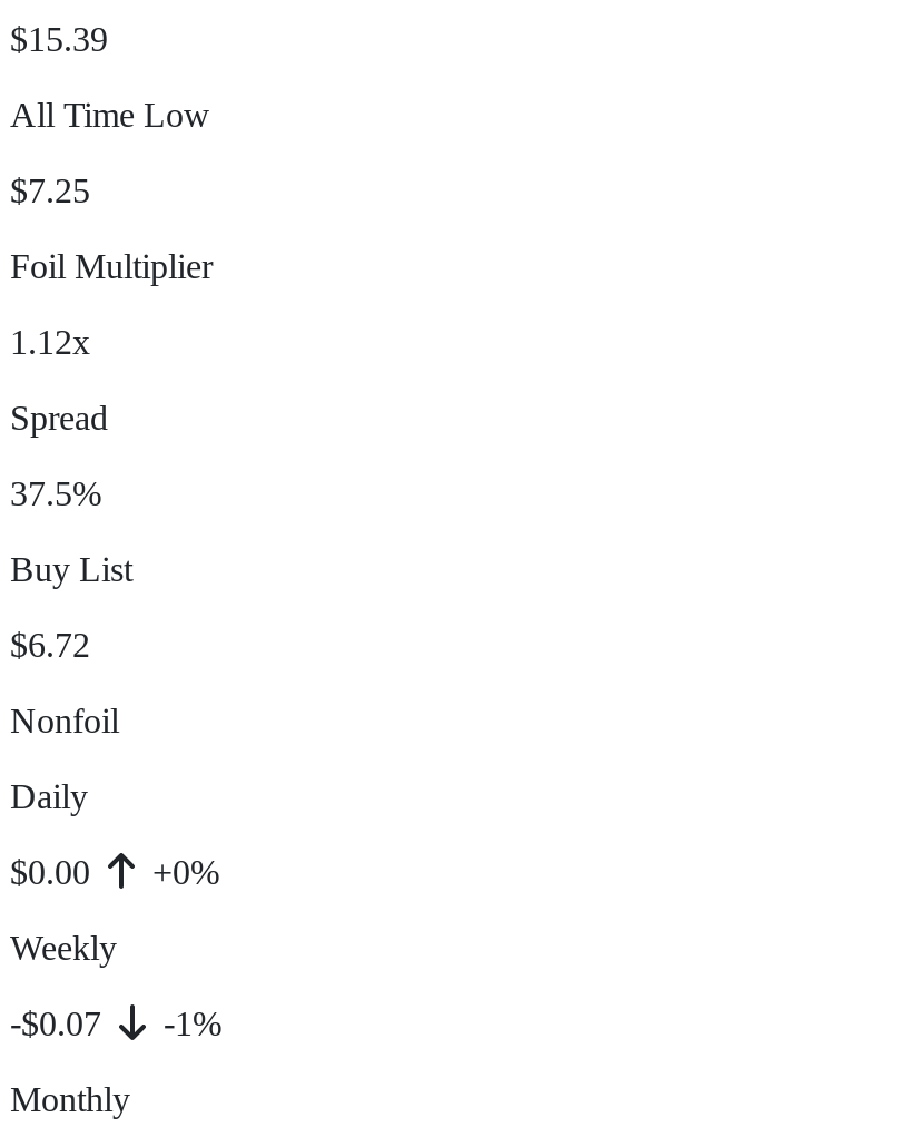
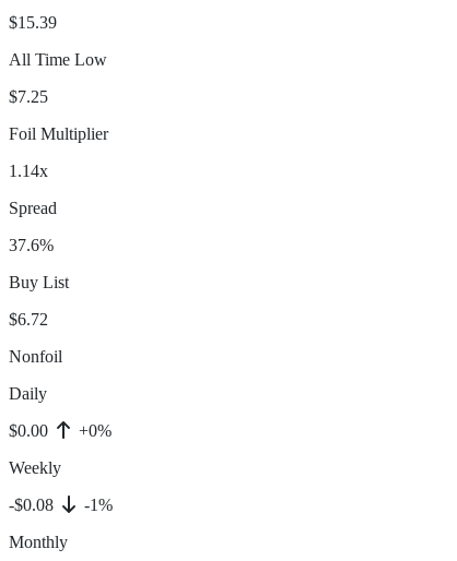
- 1.12x
+ 1.14x

- 37.5%
+ 37.6%

- -$0.07 -1%
+ -$0.08 -1%
